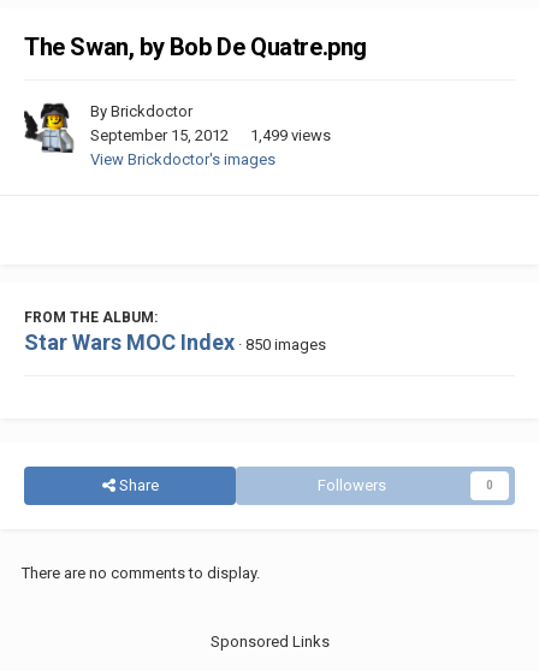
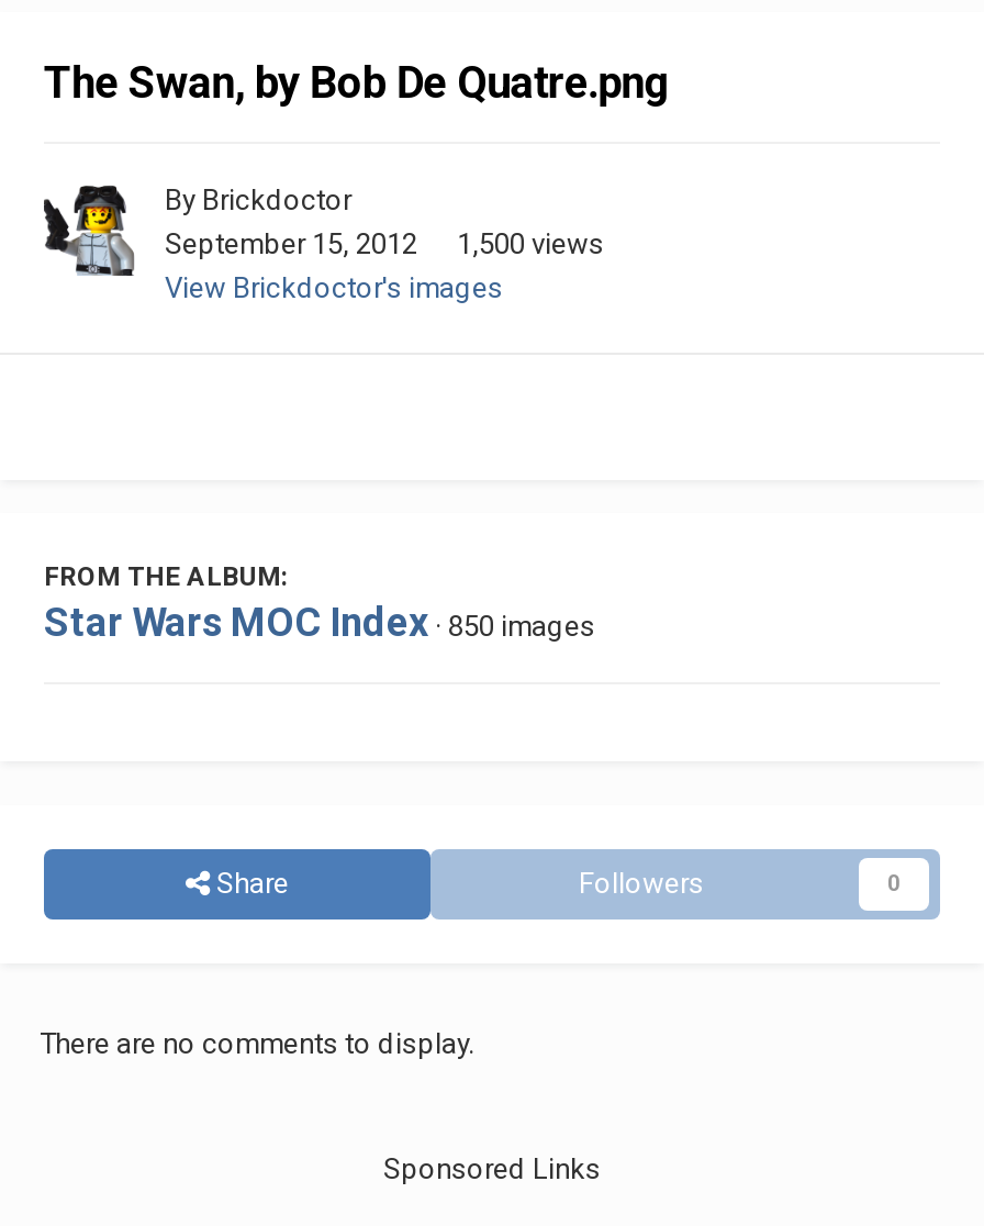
- September 15, 2012 1,499 views
+ September 15, 2012 1,500 views
